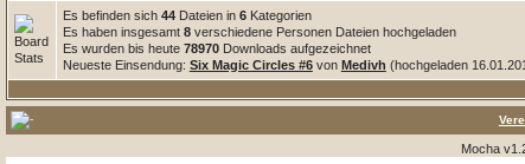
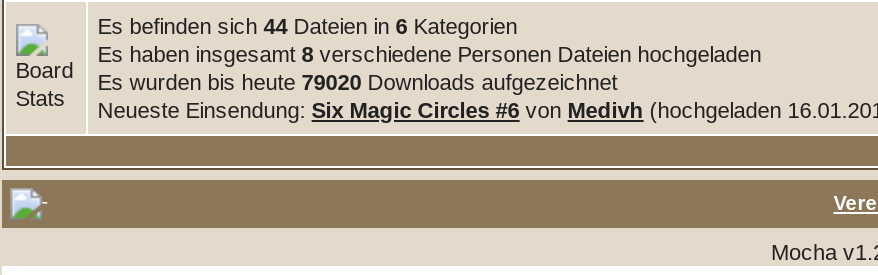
- Es wurden bis heute 78970 Downloads aufgezeichnet
+ Es wurden bis heute 79020 Downloads aufgezeichnet
